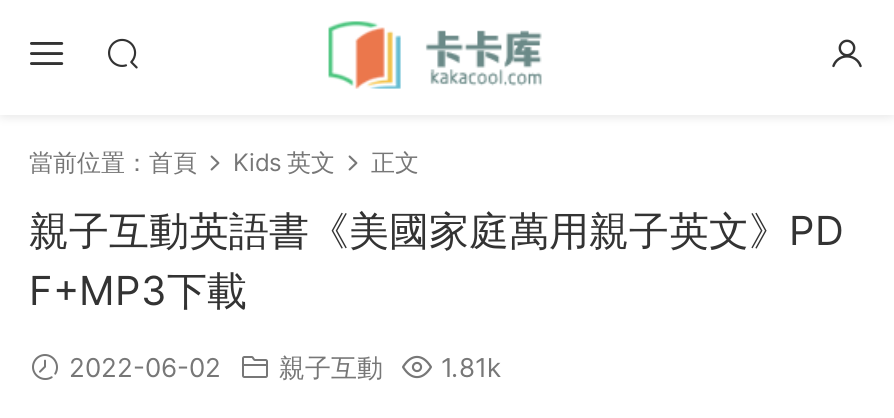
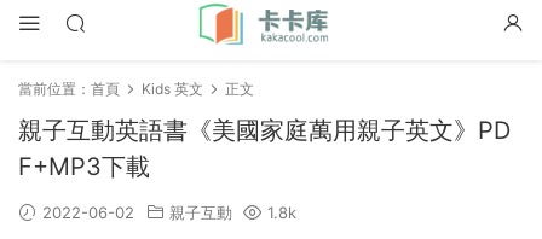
- 2022-06-02 親子互動 1.81k
+ 2022-06-02 親子互動 1.8k
